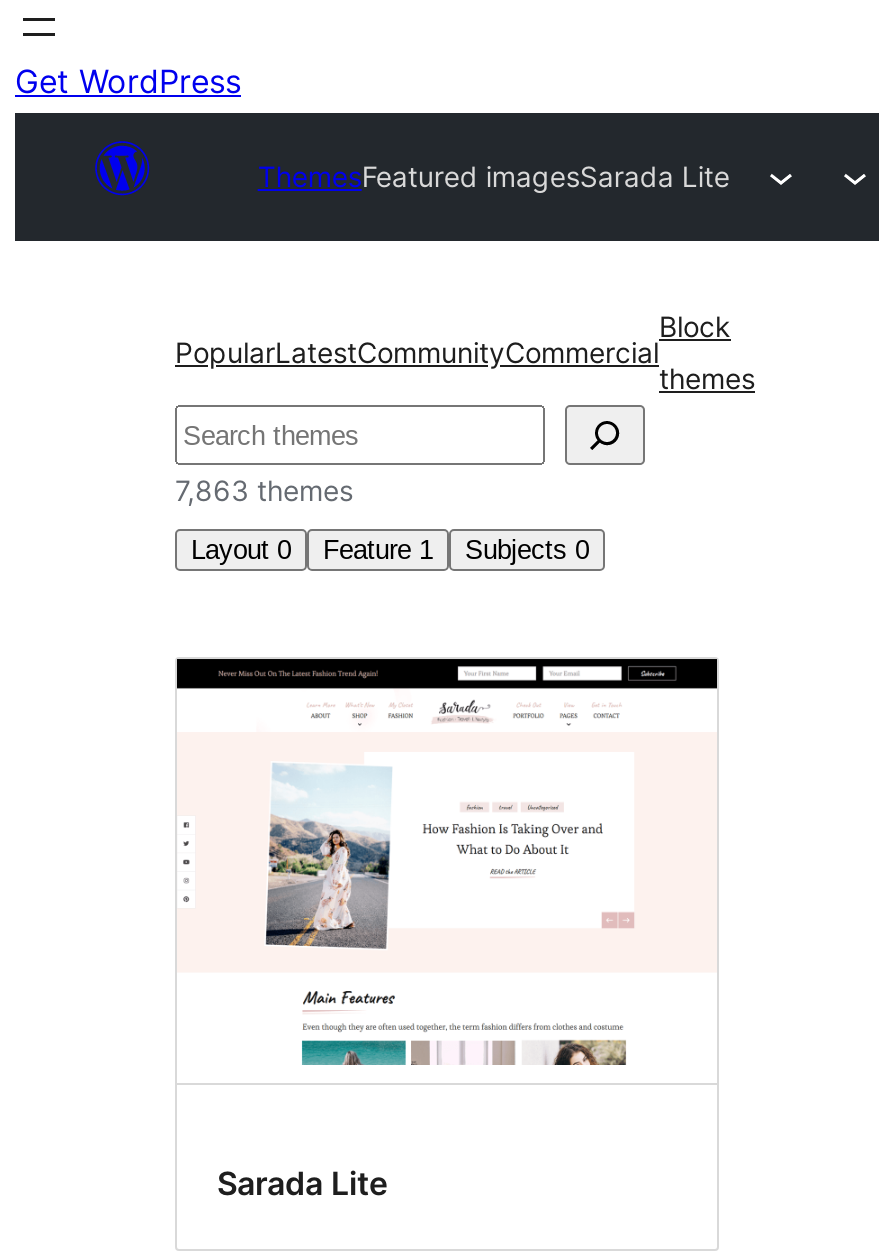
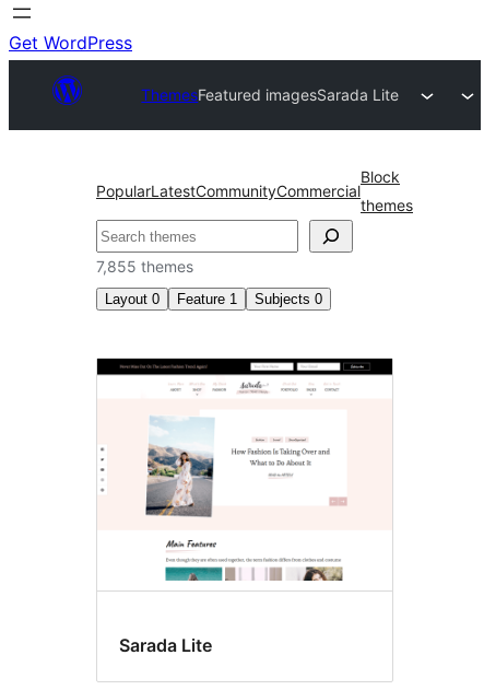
- 7,863 themes
+ 7,855 themes
